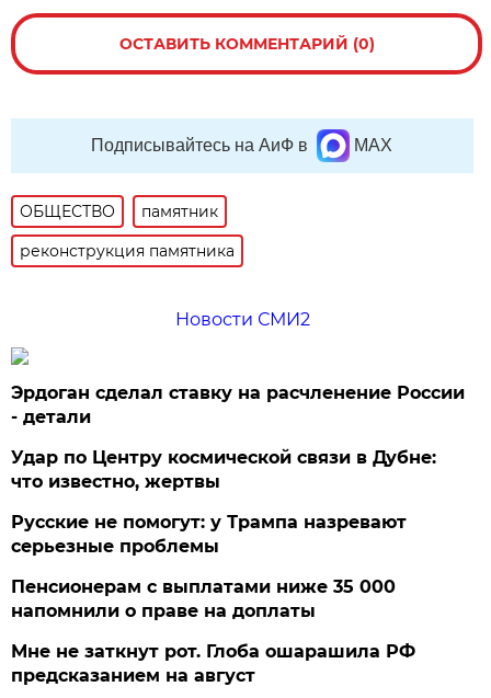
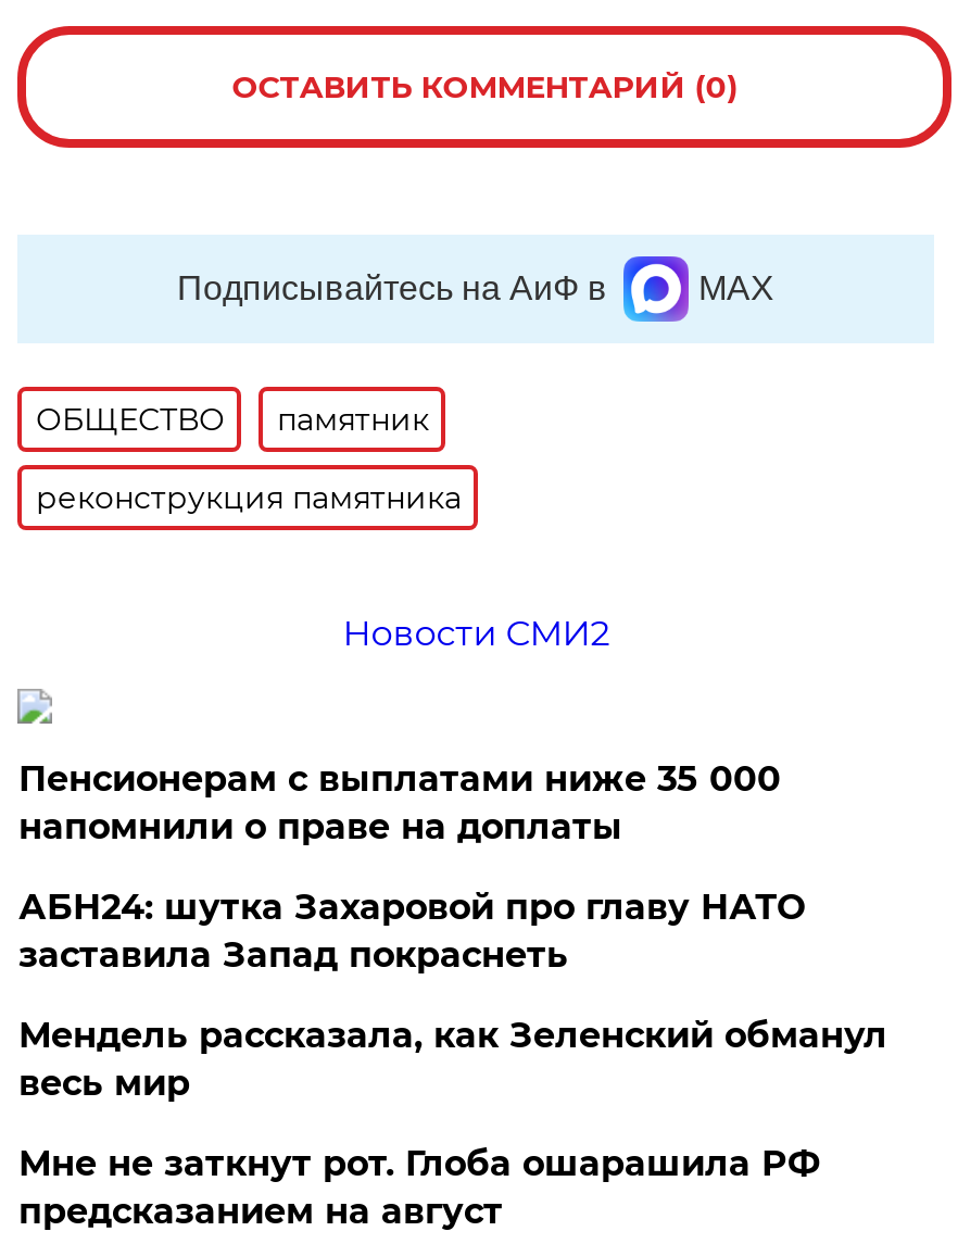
- Эрдоган сделал ставку на расчленение России
- - детали
- Удар по Центру космической связи в Дубне:
- что известно, жертвы
- Русские не помогут: у Трампа назревают
- серьезные проблемы

moved up: Пенсионерам с выплатами ниже 35 000 | напомнили о праве на доплаты

+ АБН24: шутка Захаровой про главу НАТО
+ заставила Запад покраснеть
+ Мендель рассказала, как Зеленский обманул
+ весь мир
